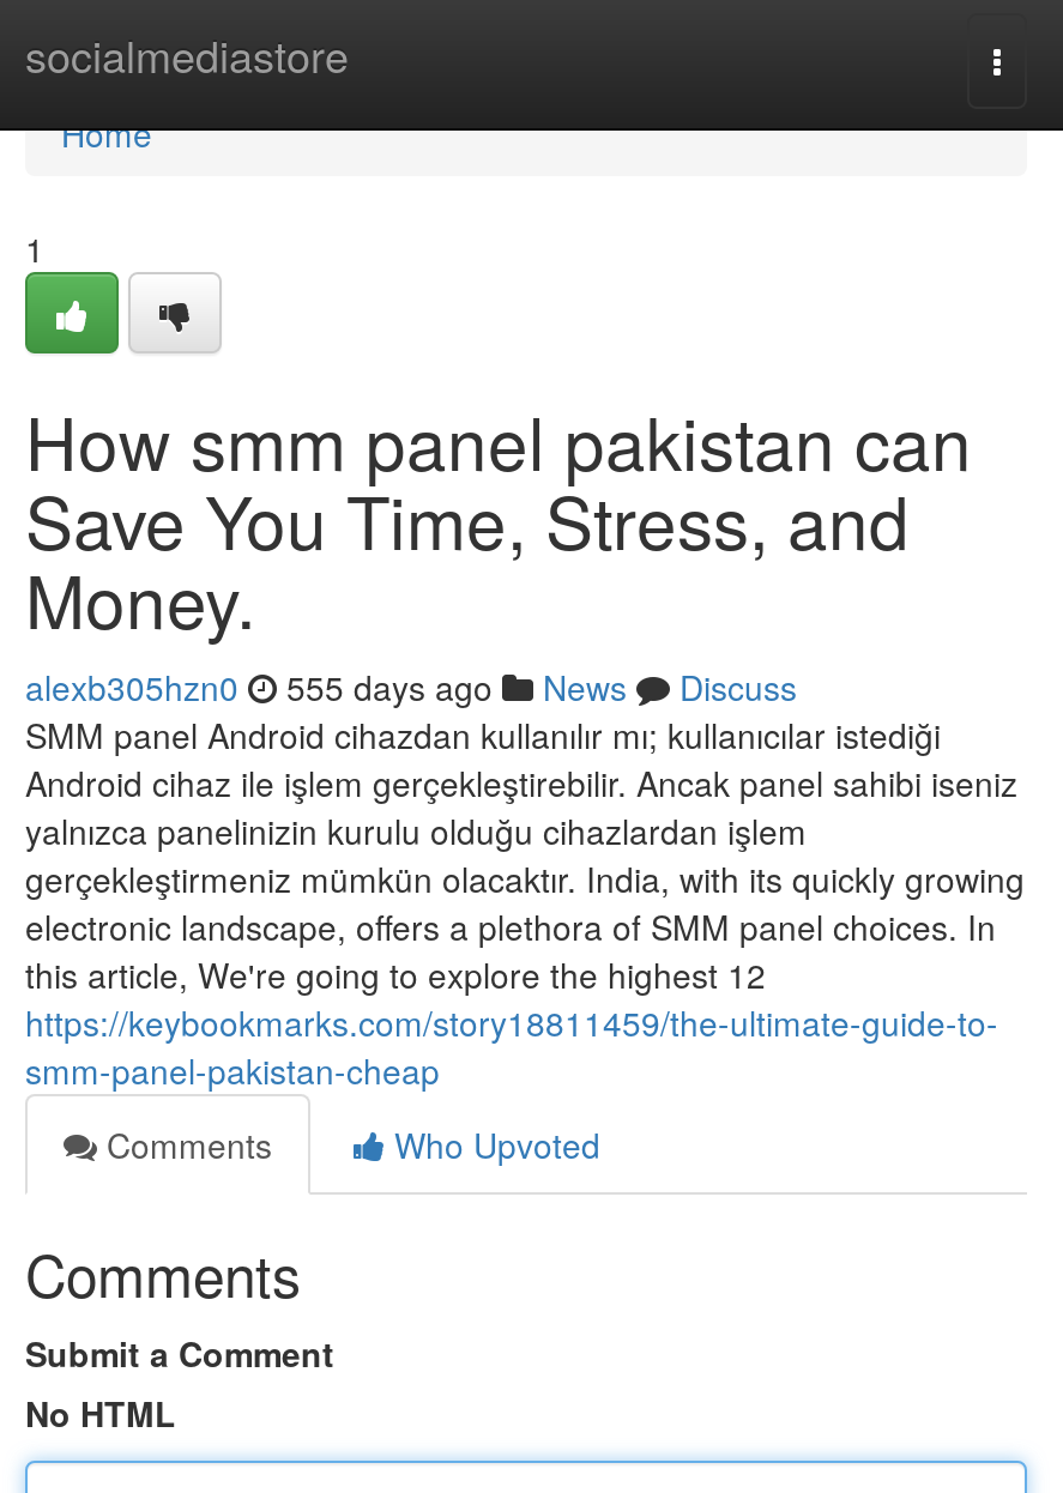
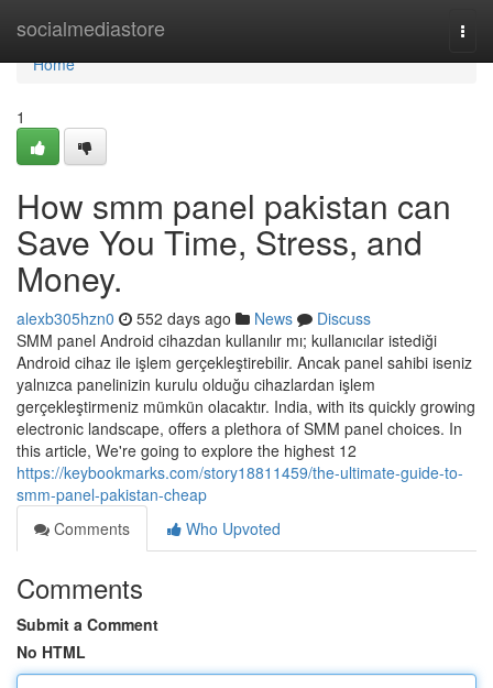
- alexb305hzn0 555 days ago News Discuss
+ alexb305hzn0 552 days ago News Discuss
